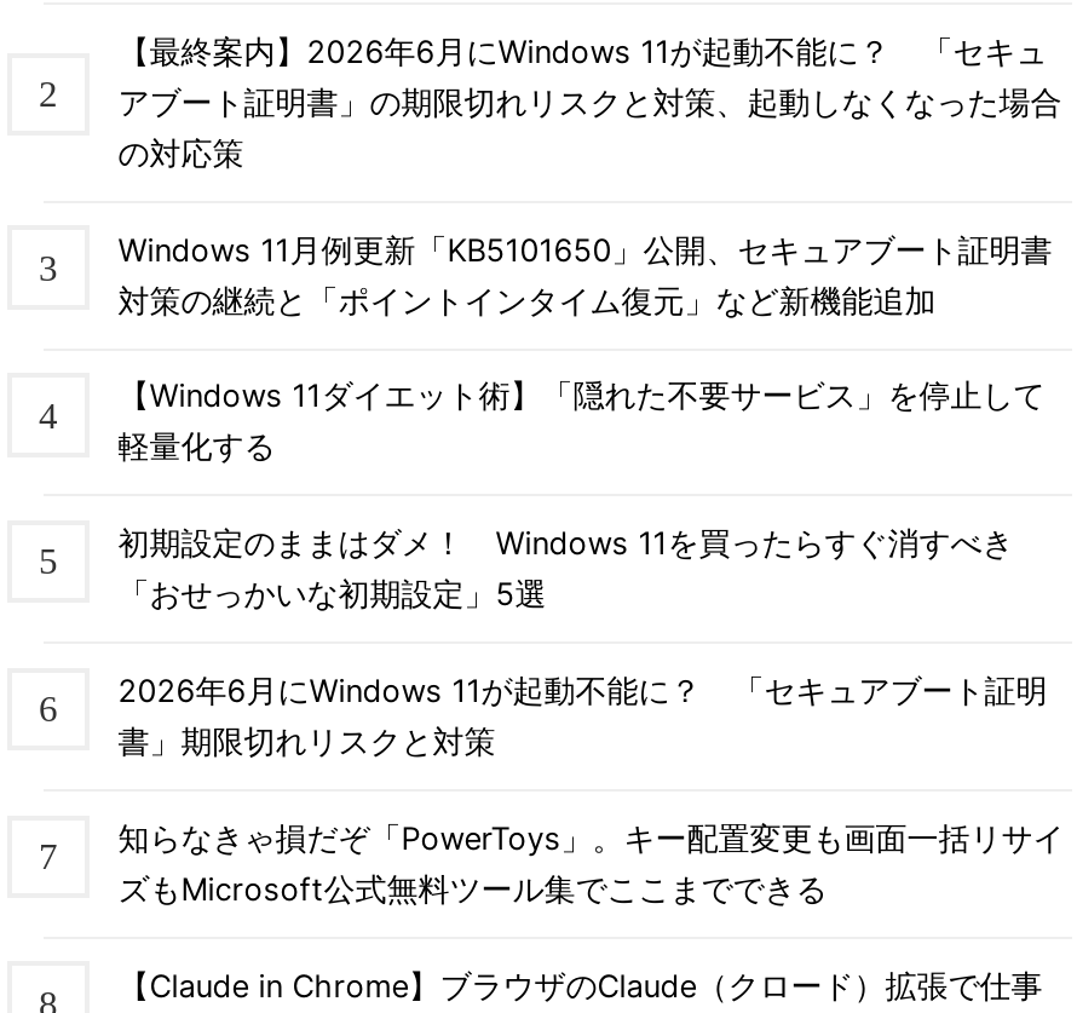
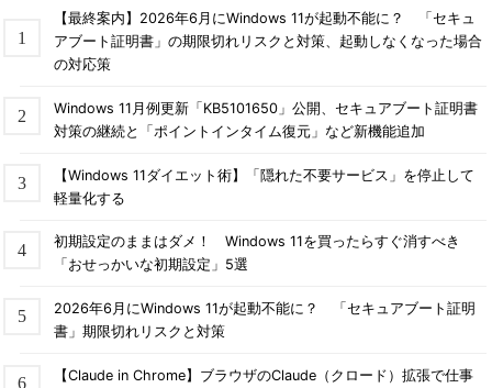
- 知らなきゃ損だぞ「PowerToys」。キー配置変更も画面一括リサイ
- ズもMicrosoft公式無料ツール集でここまでできる
